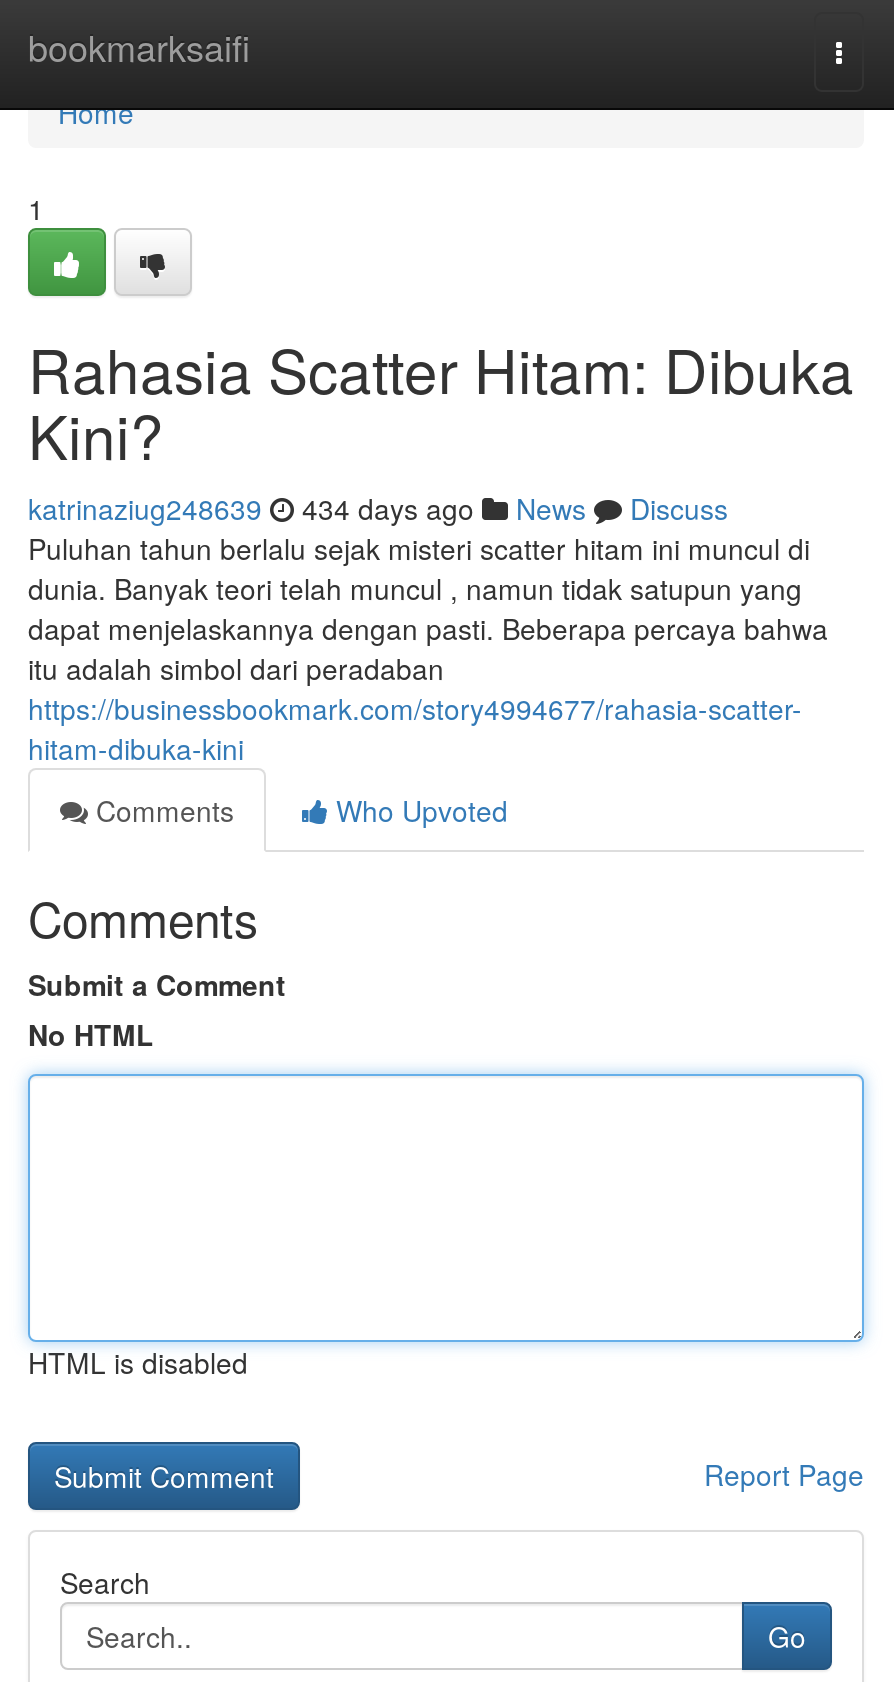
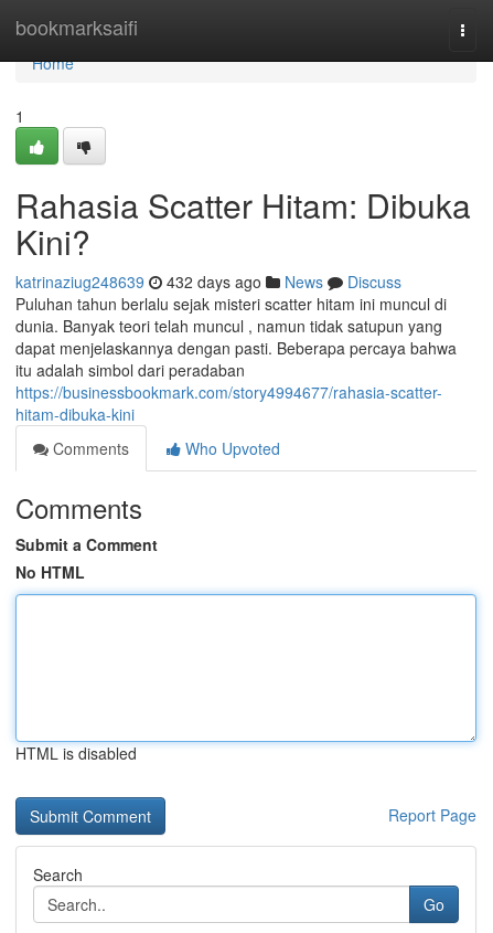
- katrinaziug248639 434 days ago News Discuss
+ katrinaziug248639 432 days ago News Discuss
